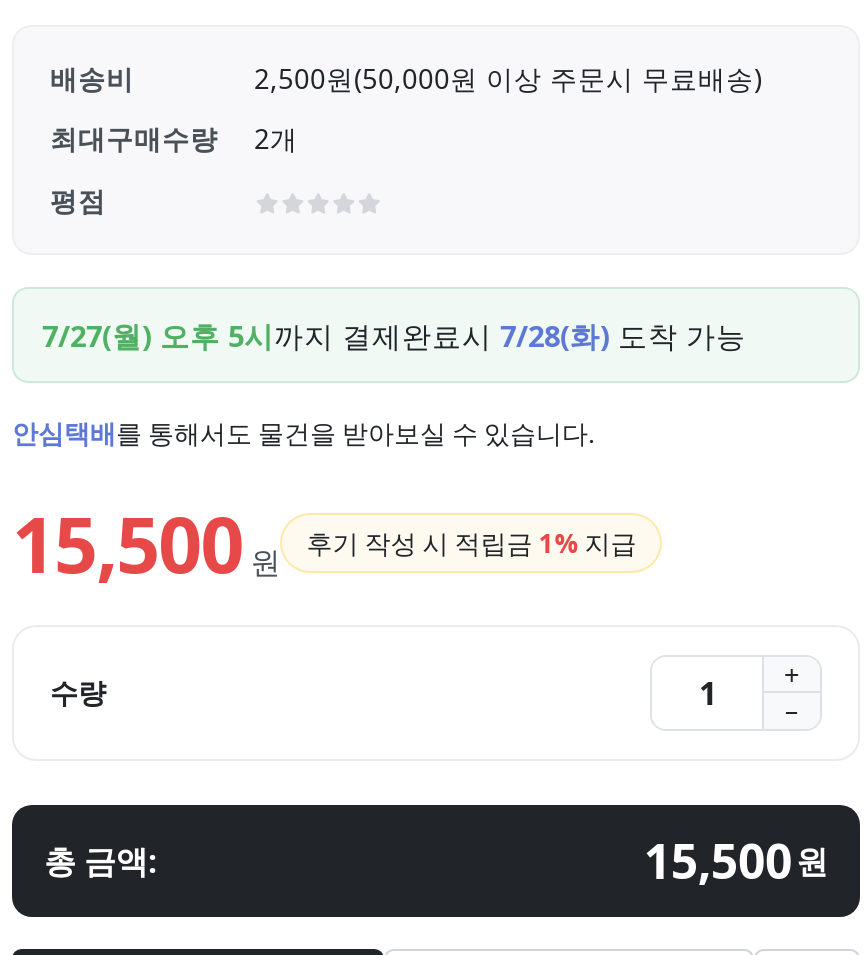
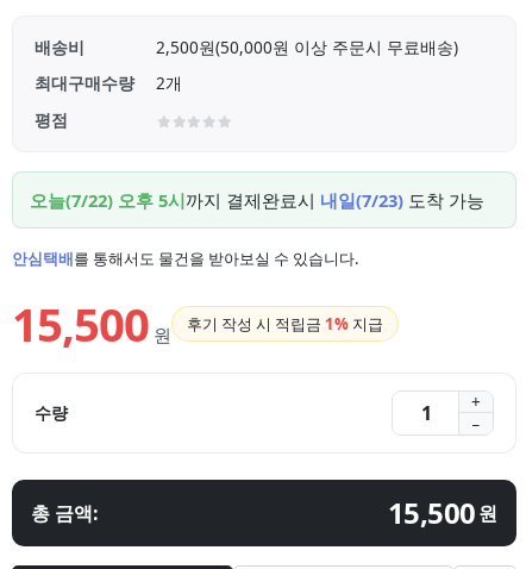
- 7/27(월) 오후 5시 까지 결제완료시 7/28(화) 도착 가능
+ 오늘(7/22) 오후 5시 까지 결제완료시 내일(7/23) 도착 가능
